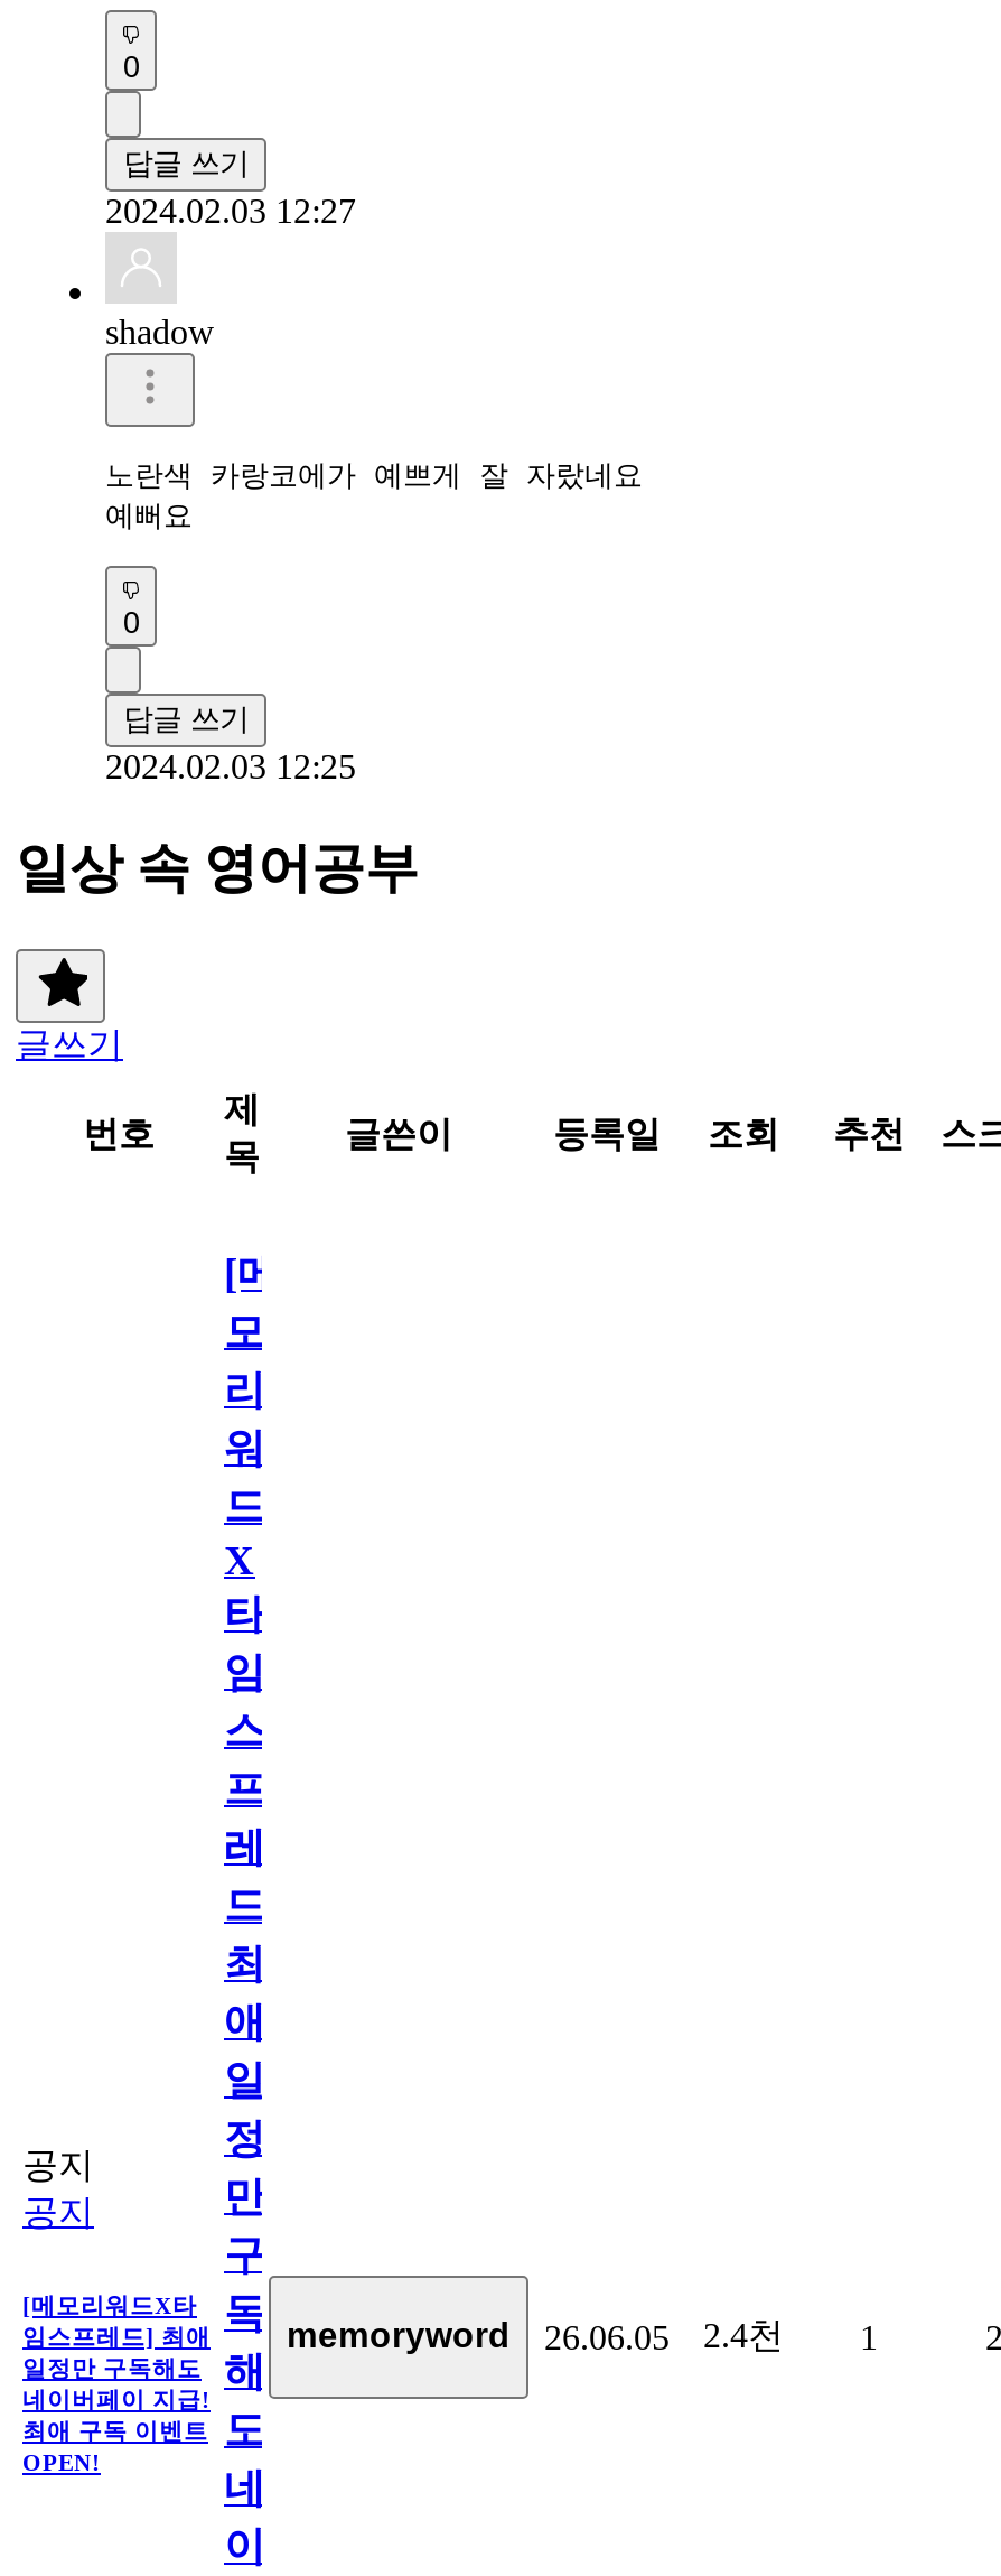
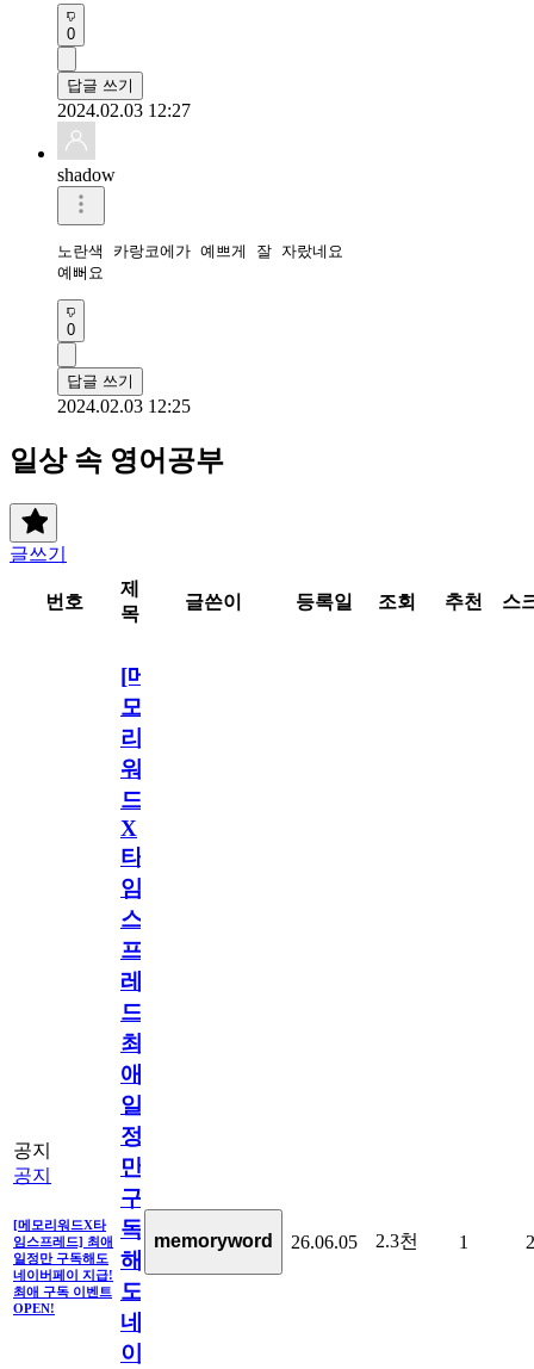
- [메모리워드X타 독 memoryword 26.06.05 2.4천 1
+ [메모리워드X타 독 memoryword 26.06.05 2.3천 1
